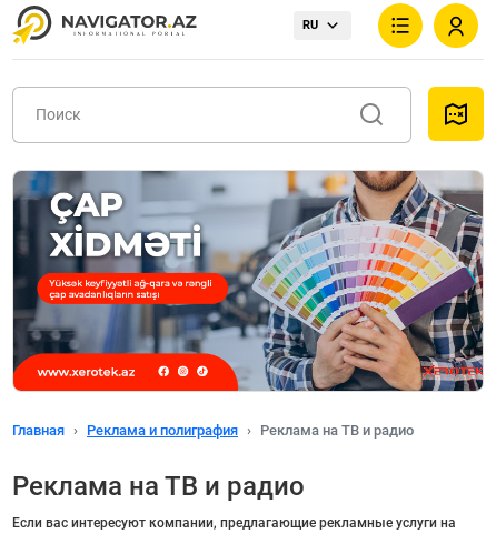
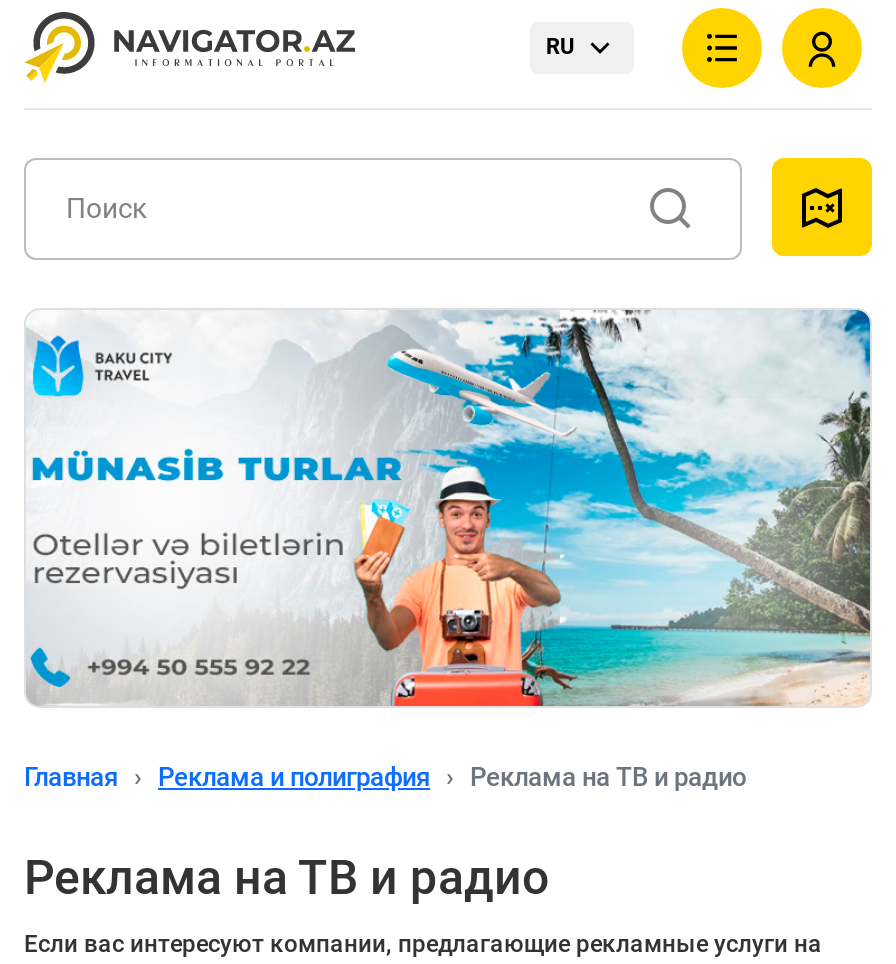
- [image]
+ [image]
